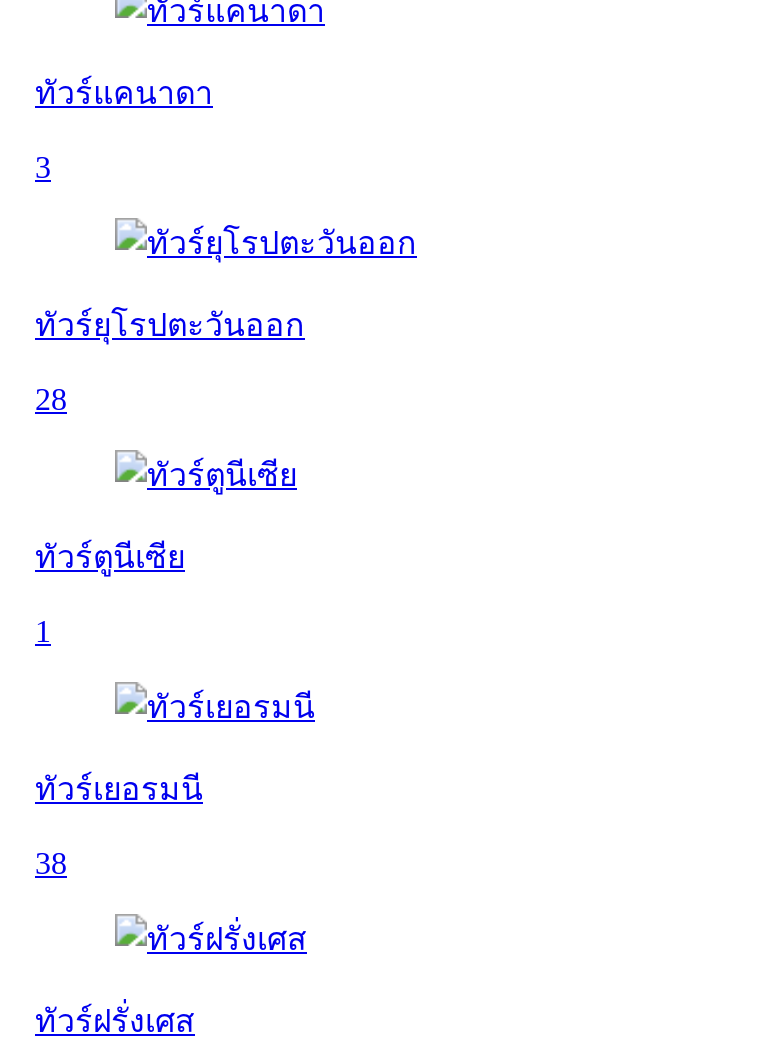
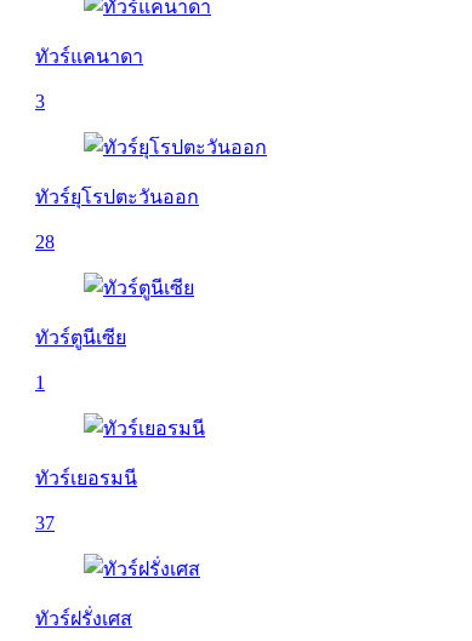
- 38
+ 37
